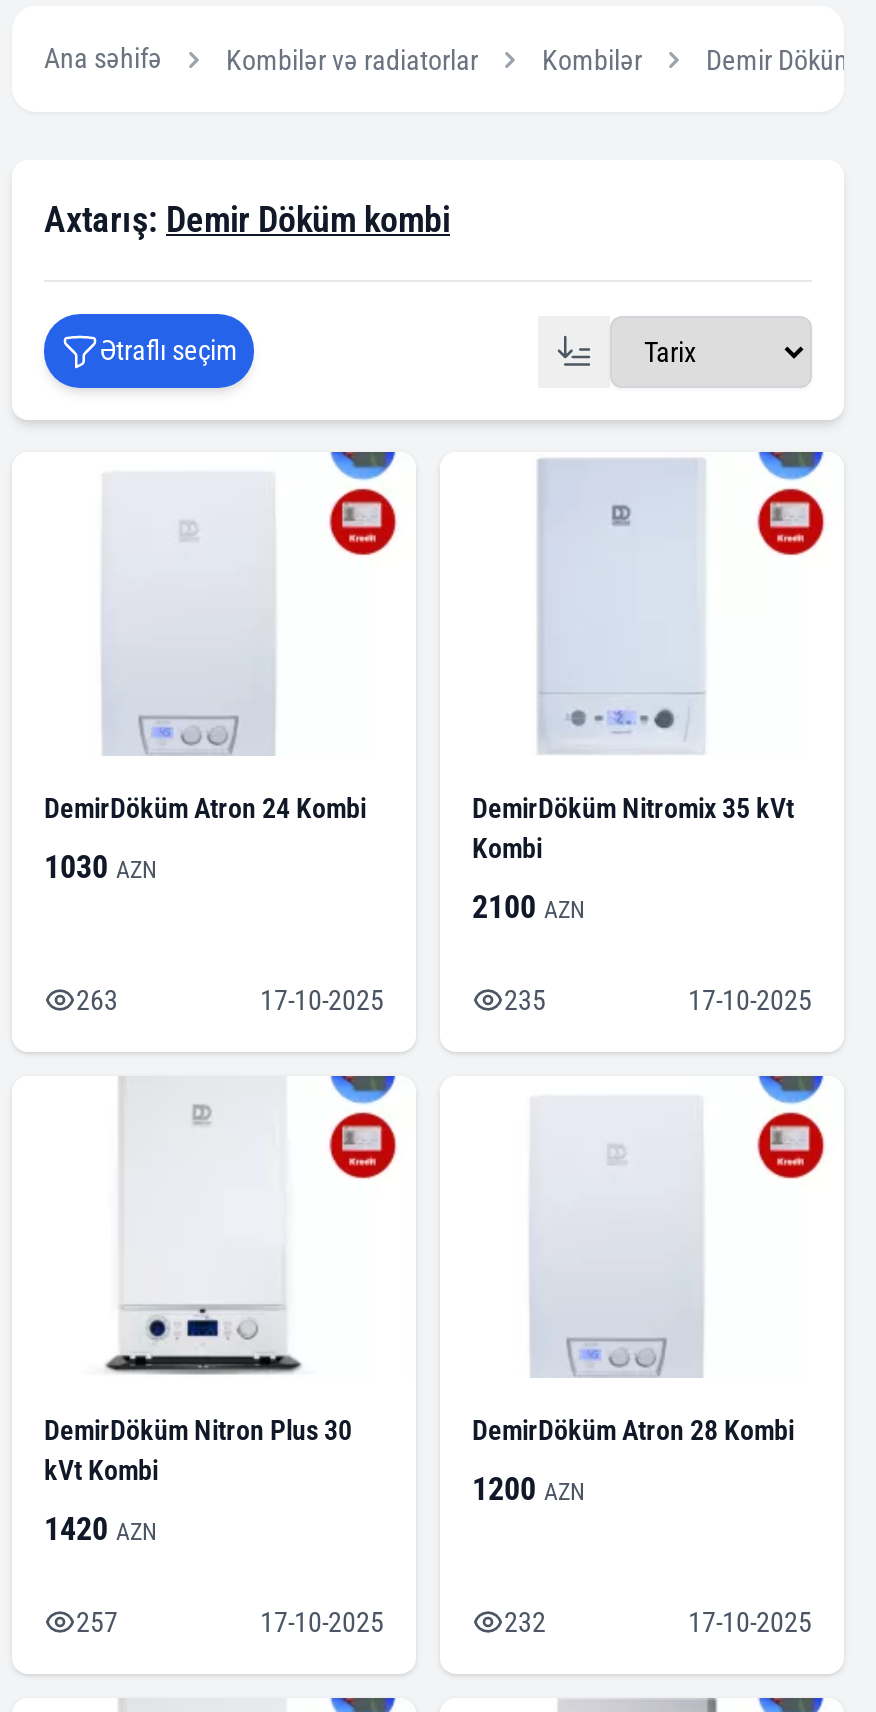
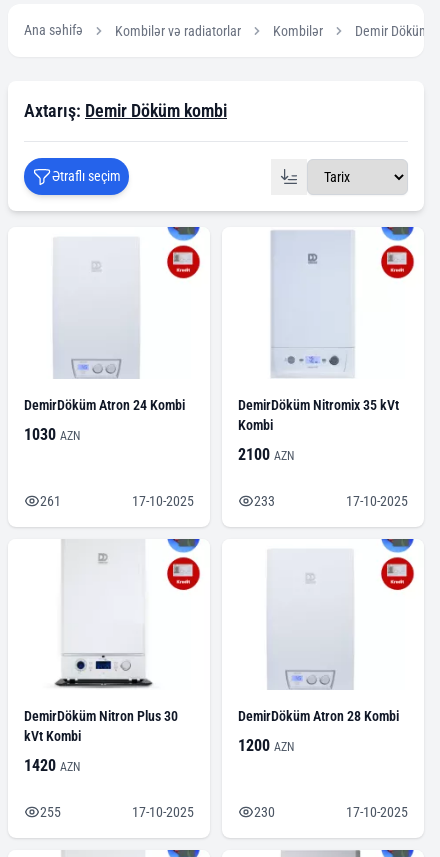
- 263
+ 261

- 235
+ 233

- 257
+ 255

- 232
+ 230
